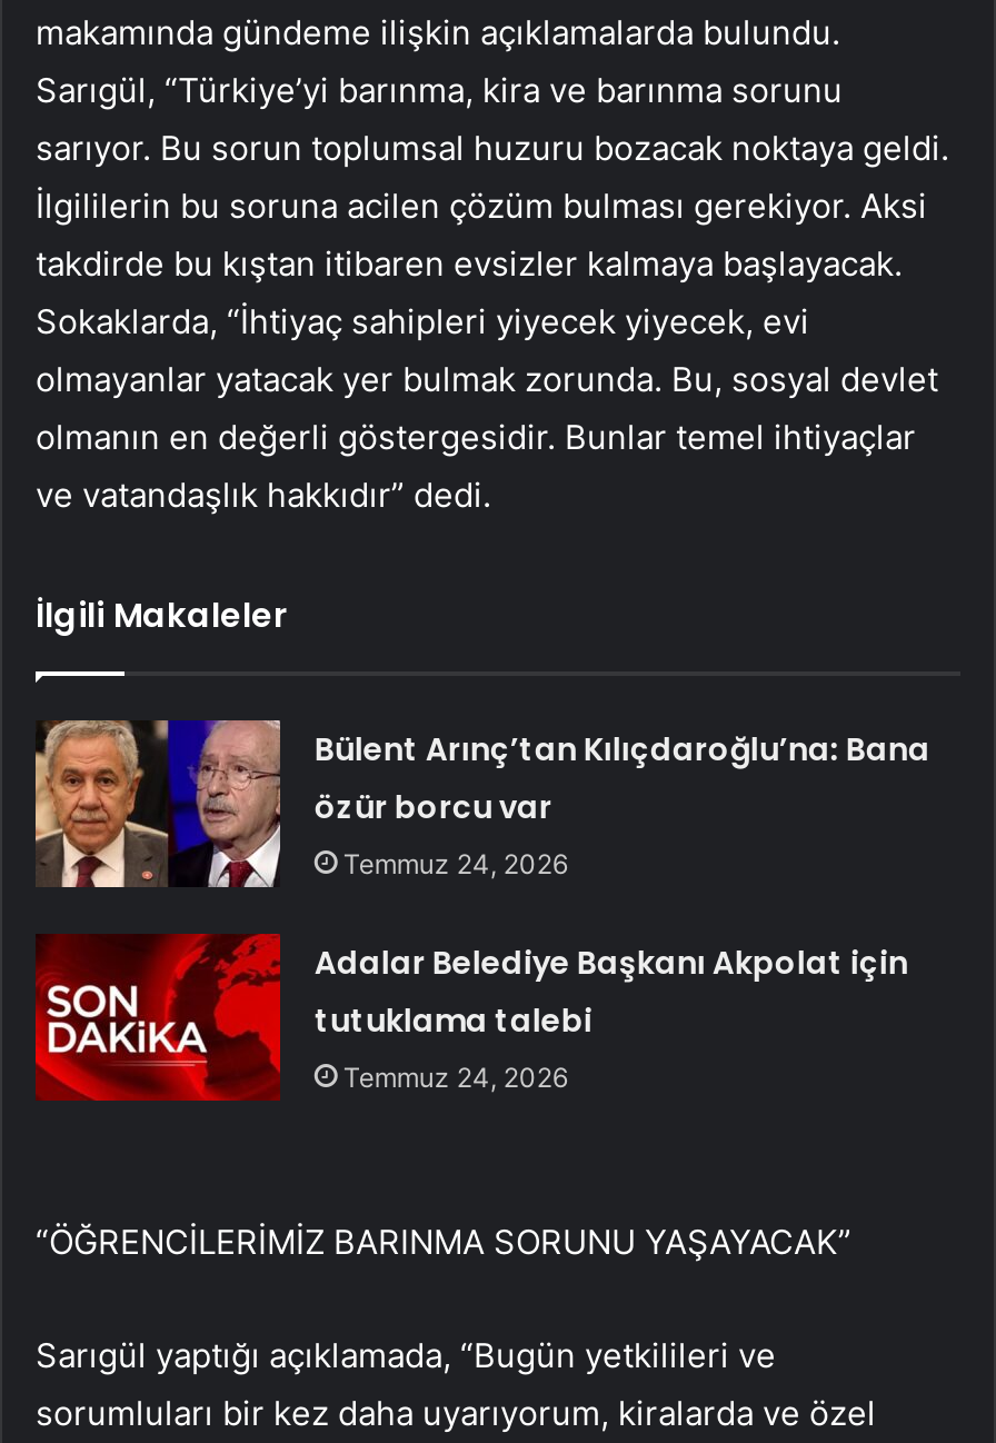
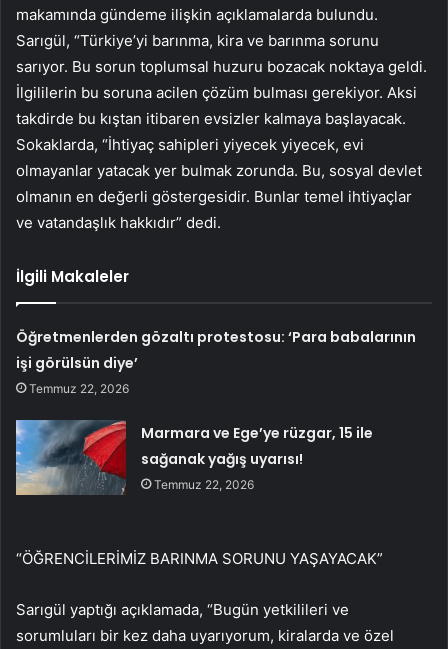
- Bülent Arınç’tan Kılıçdaroğlu’na: Bana
- özür borcu var
- Temmuz 24, 2026
+ Öğretmenlerden gözaltı protestosu: ‘Para babalarının
+ işi görülsün diye’
+ Temmuz 22, 2026

- [image]
- Adalar Belediye Başkanı Akpolat için
- tutuklama talebi
- Temmuz 24, 2026
+ [image]
+ Marmara ve Ege’ye rüzgar, 15 ile
+ sağanak yağış uyarısı!
+ Temmuz 22, 2026
